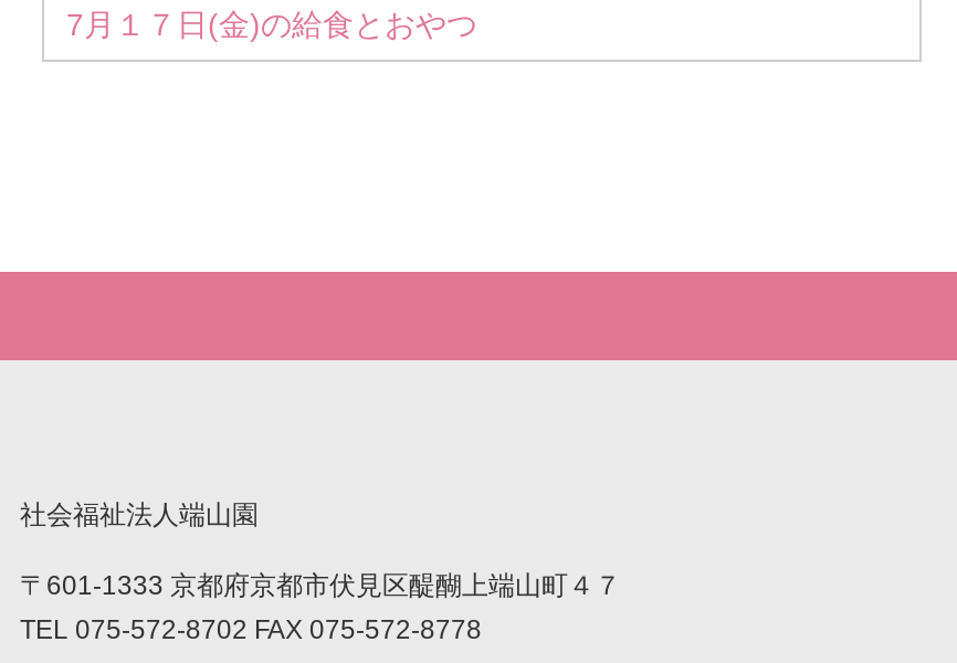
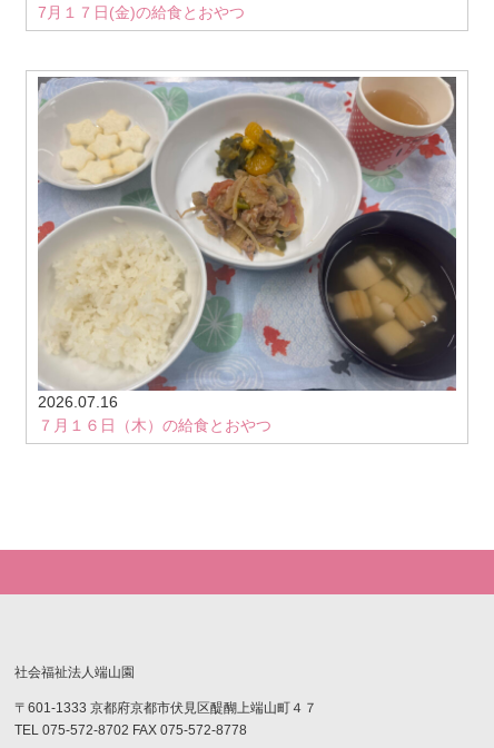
+ [image]
+ 2026.07.16
+ ７月１６日（木）の給食とおやつ
